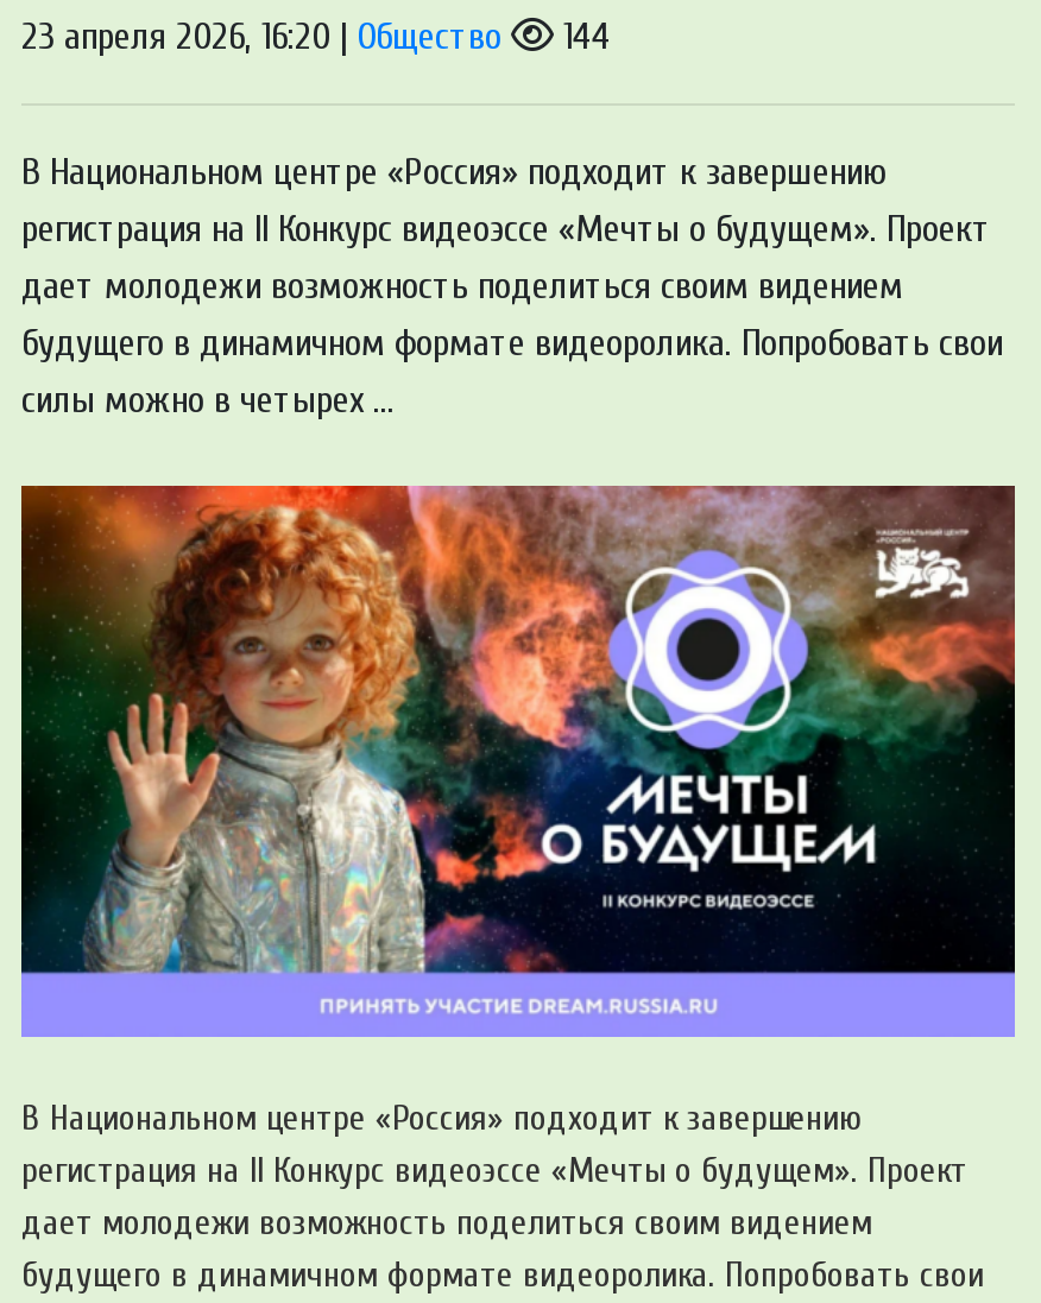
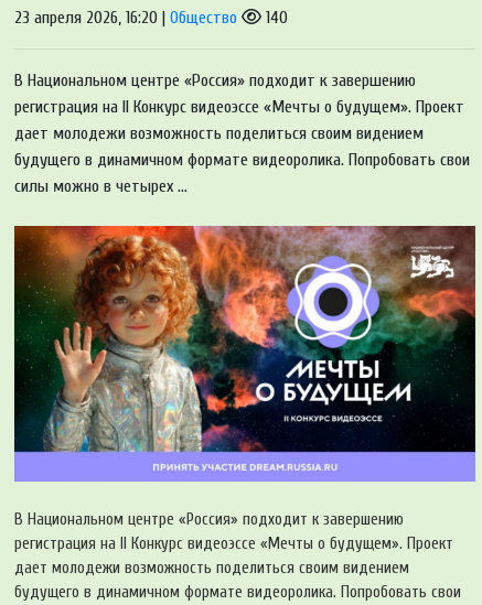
- 144
+ 140
